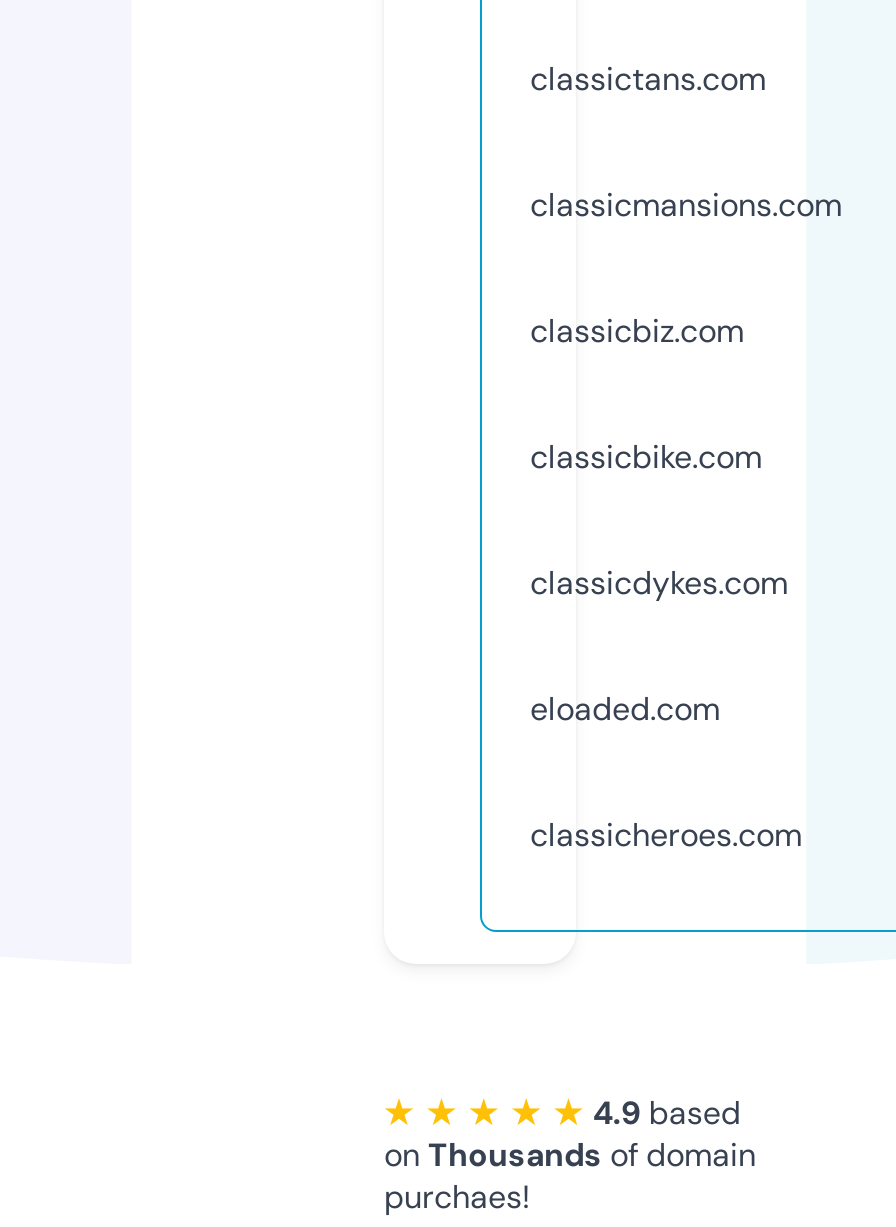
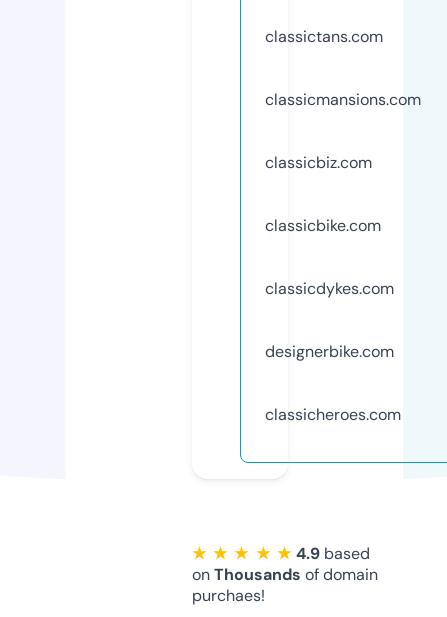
- eloaded.com
+ designerbike.com
